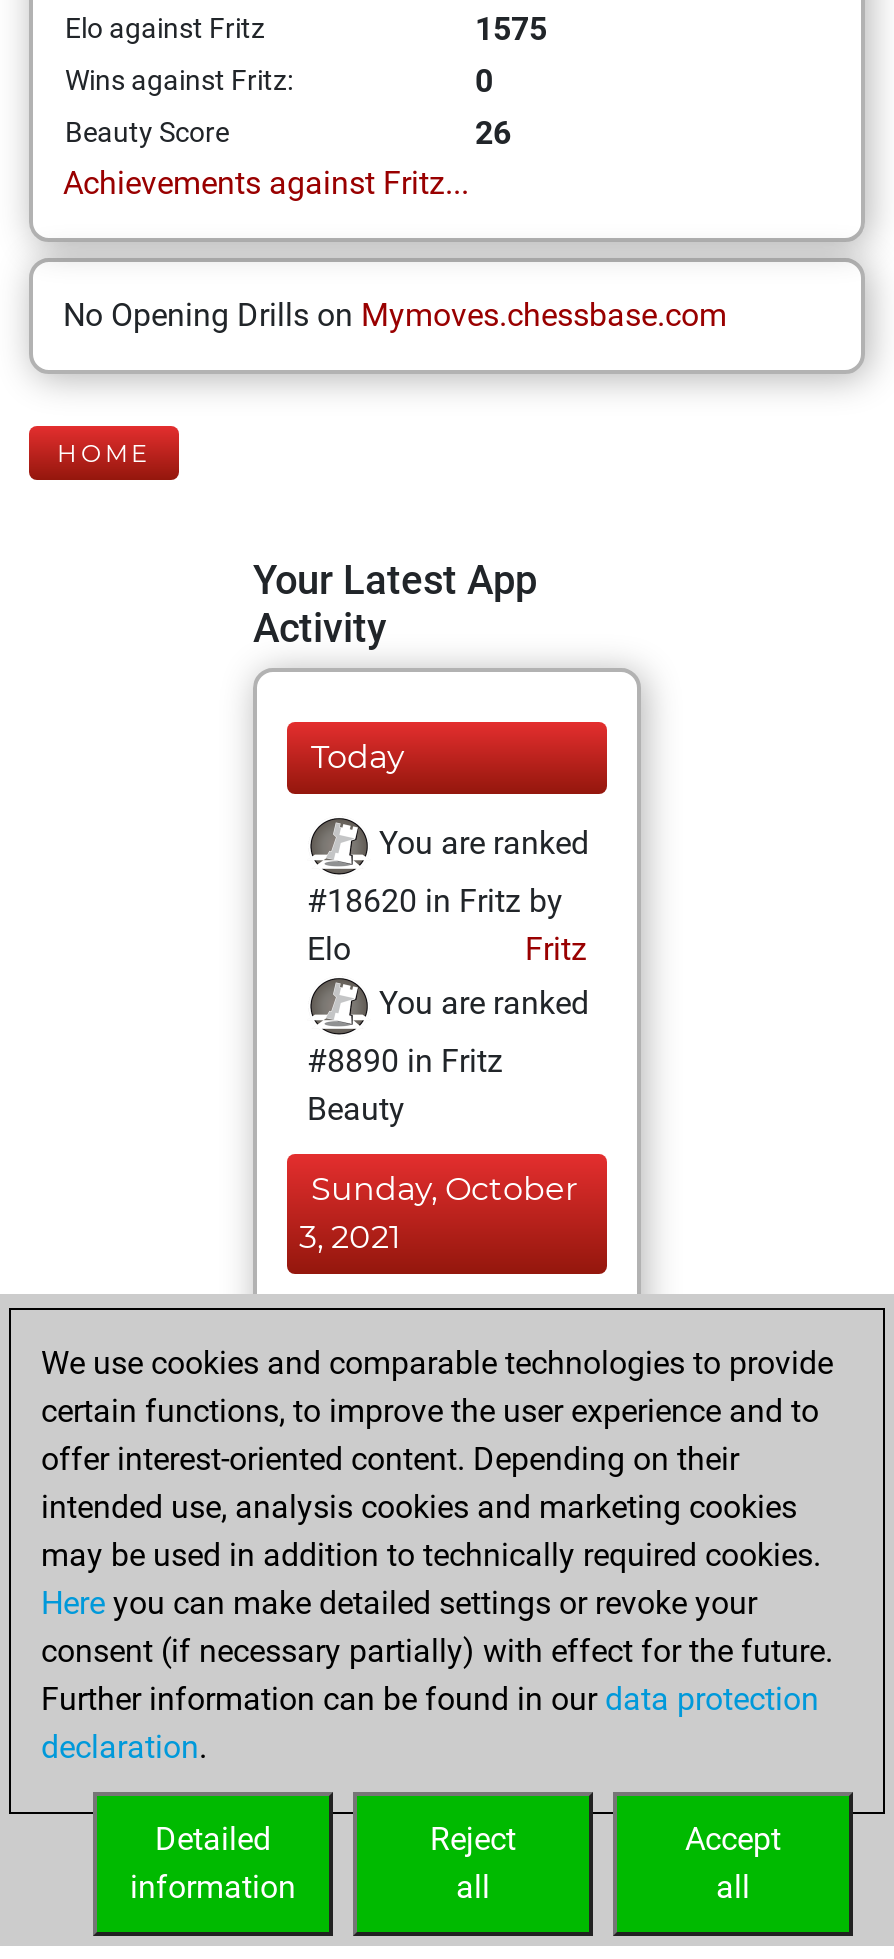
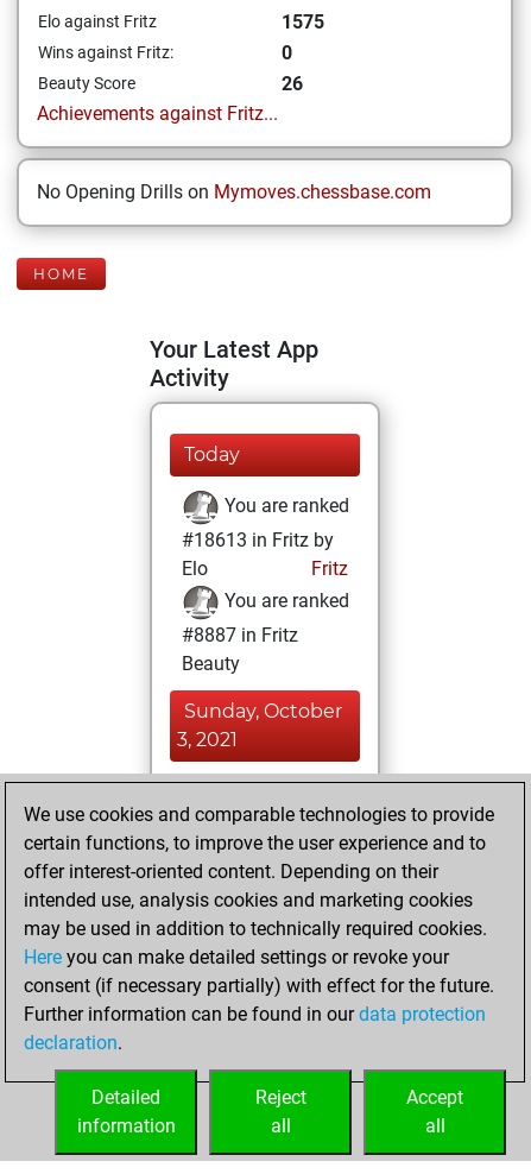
- #18620 in Fritz by
+ #18613 in Fritz by

- #8890 in Fritz
+ #8887 in Fritz
